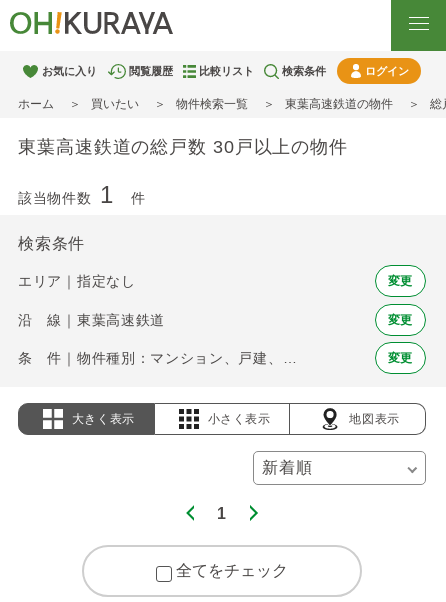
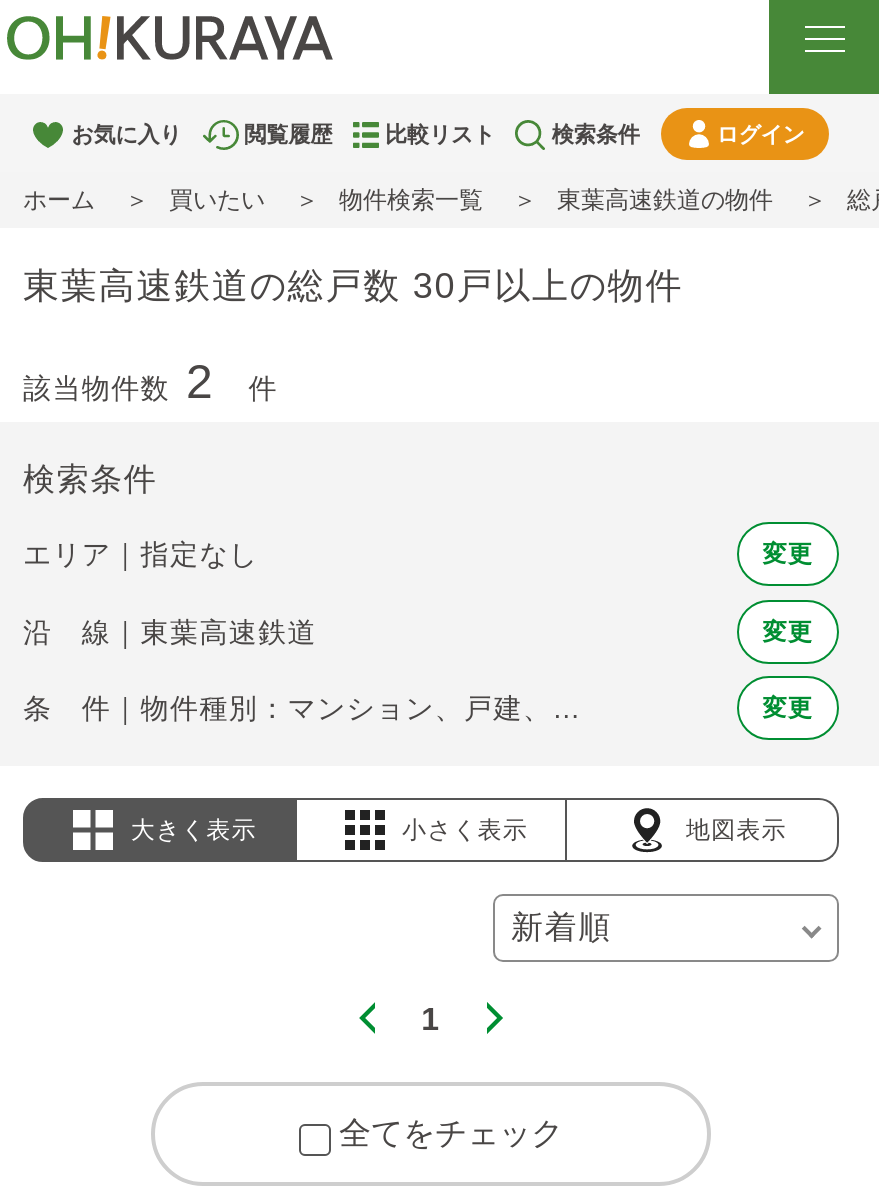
- 該当物件数 1 件
+ 該当物件数 2 件
